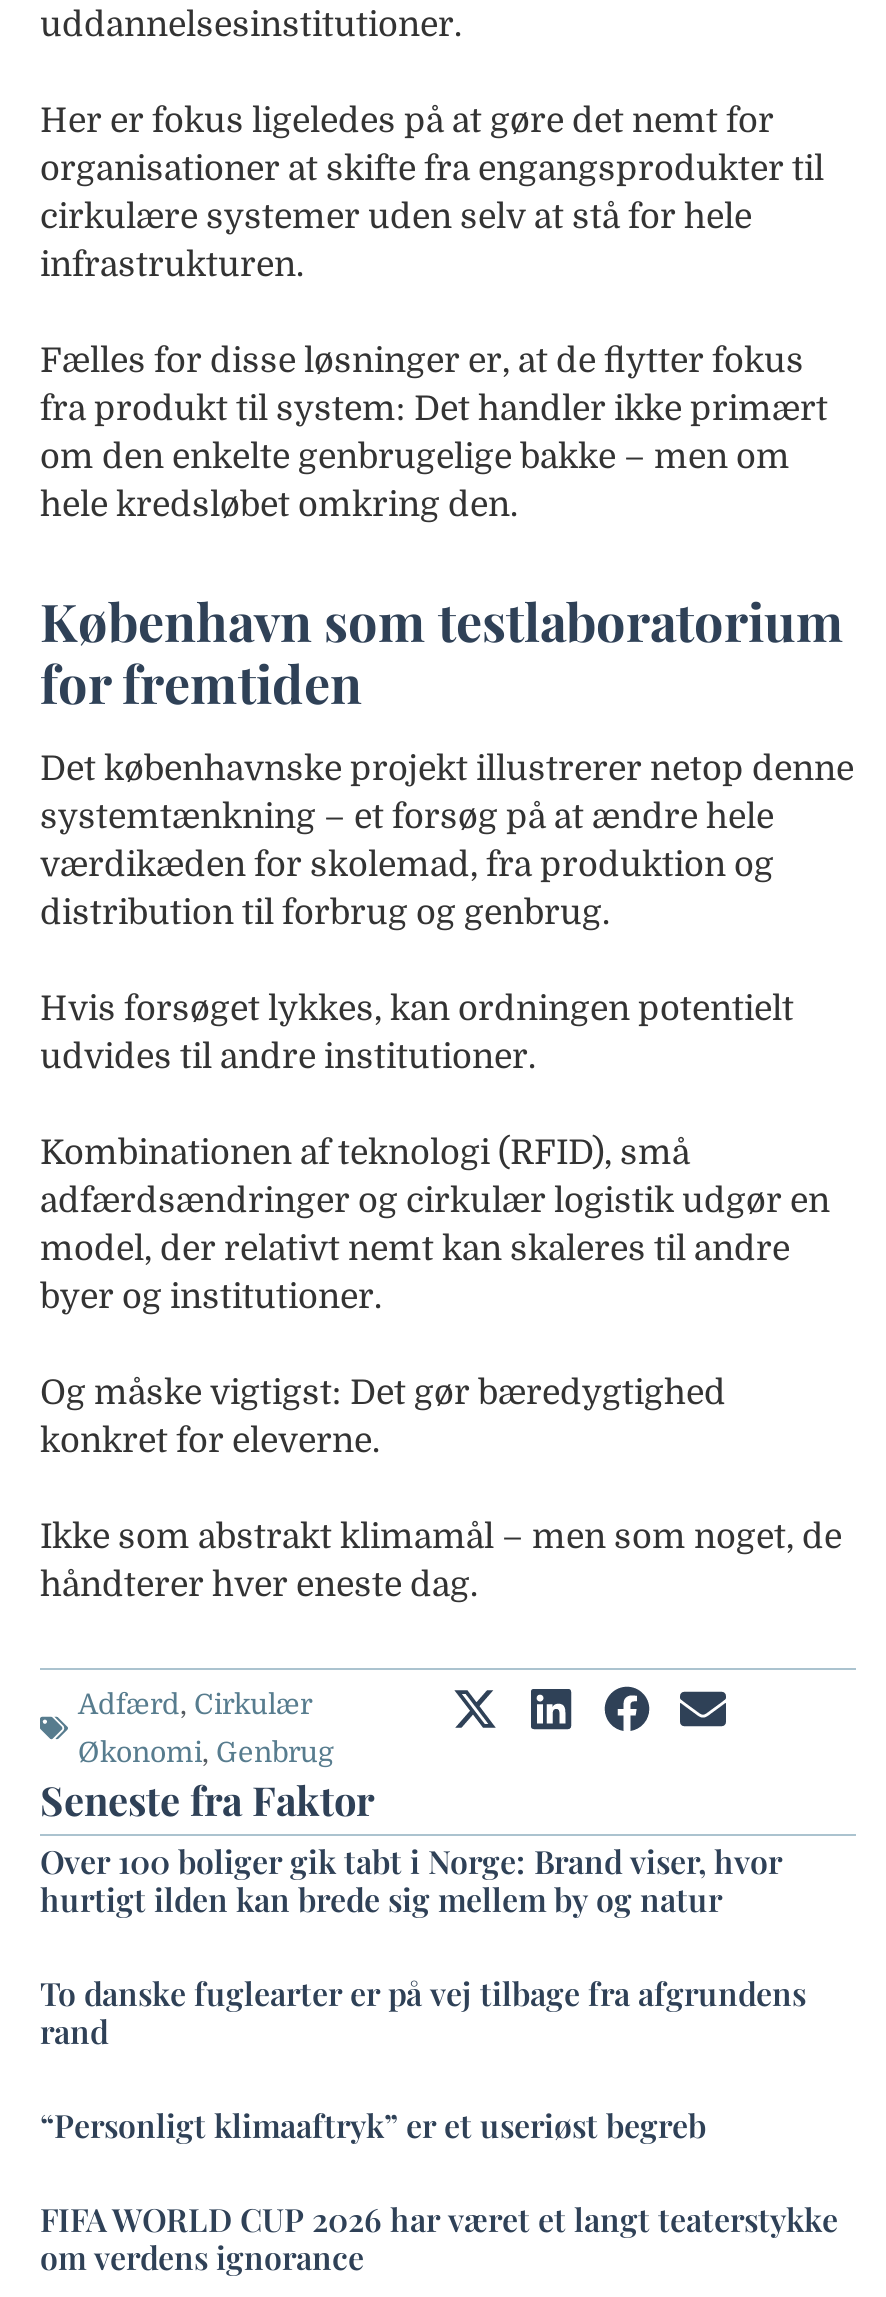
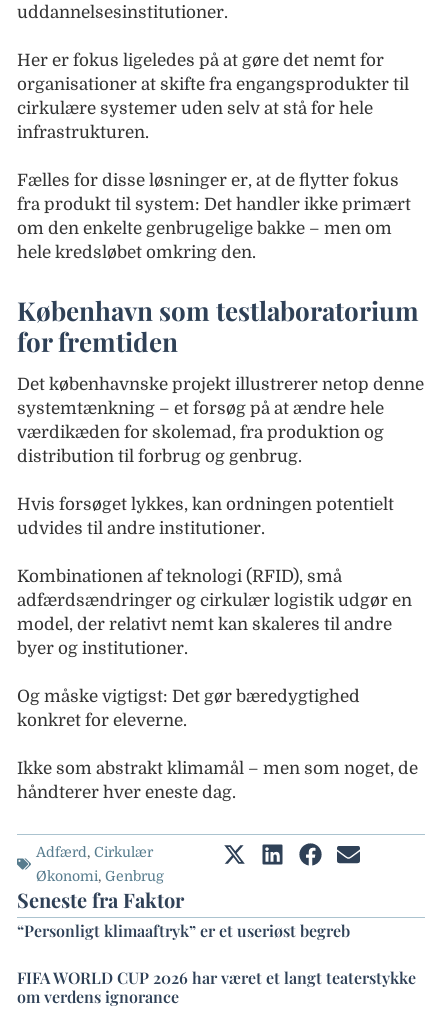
- Over 100 boliger gik tabt i Norge: Brand viser, hvor
- hurtigt ilden kan brede sig mellem by og natur
- To danske fuglearter er på vej tilbage fra afgrundens
- rand
